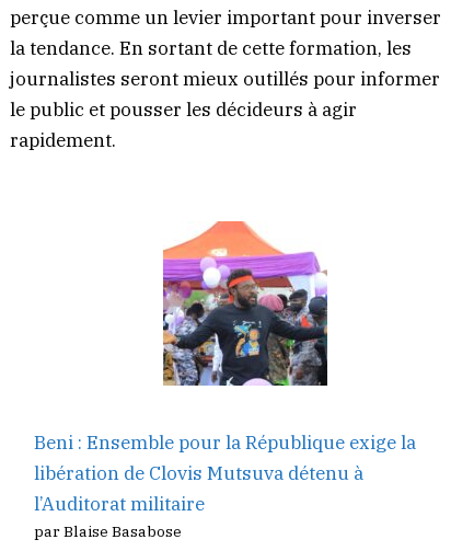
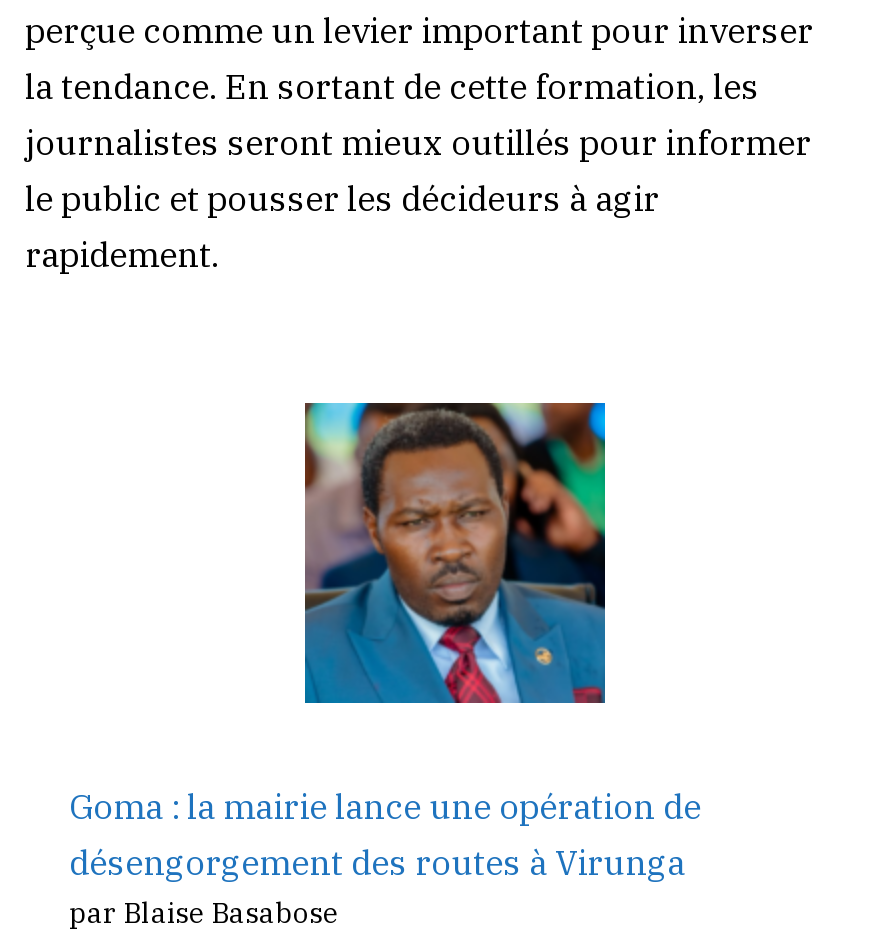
- [image]
+ [image]

- Beni : Ensemble pour la République exige la
- libération de Clovis Mutsuva détenu à
- l’Auditorat militaire
+ Goma : la mairie lance une opération de
+ désengorgement des routes à Virunga
